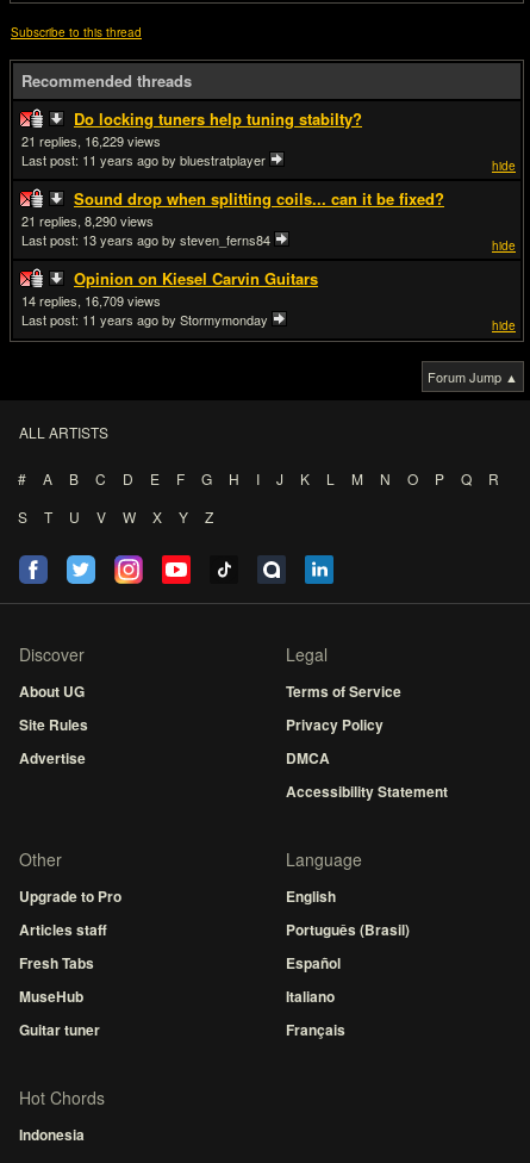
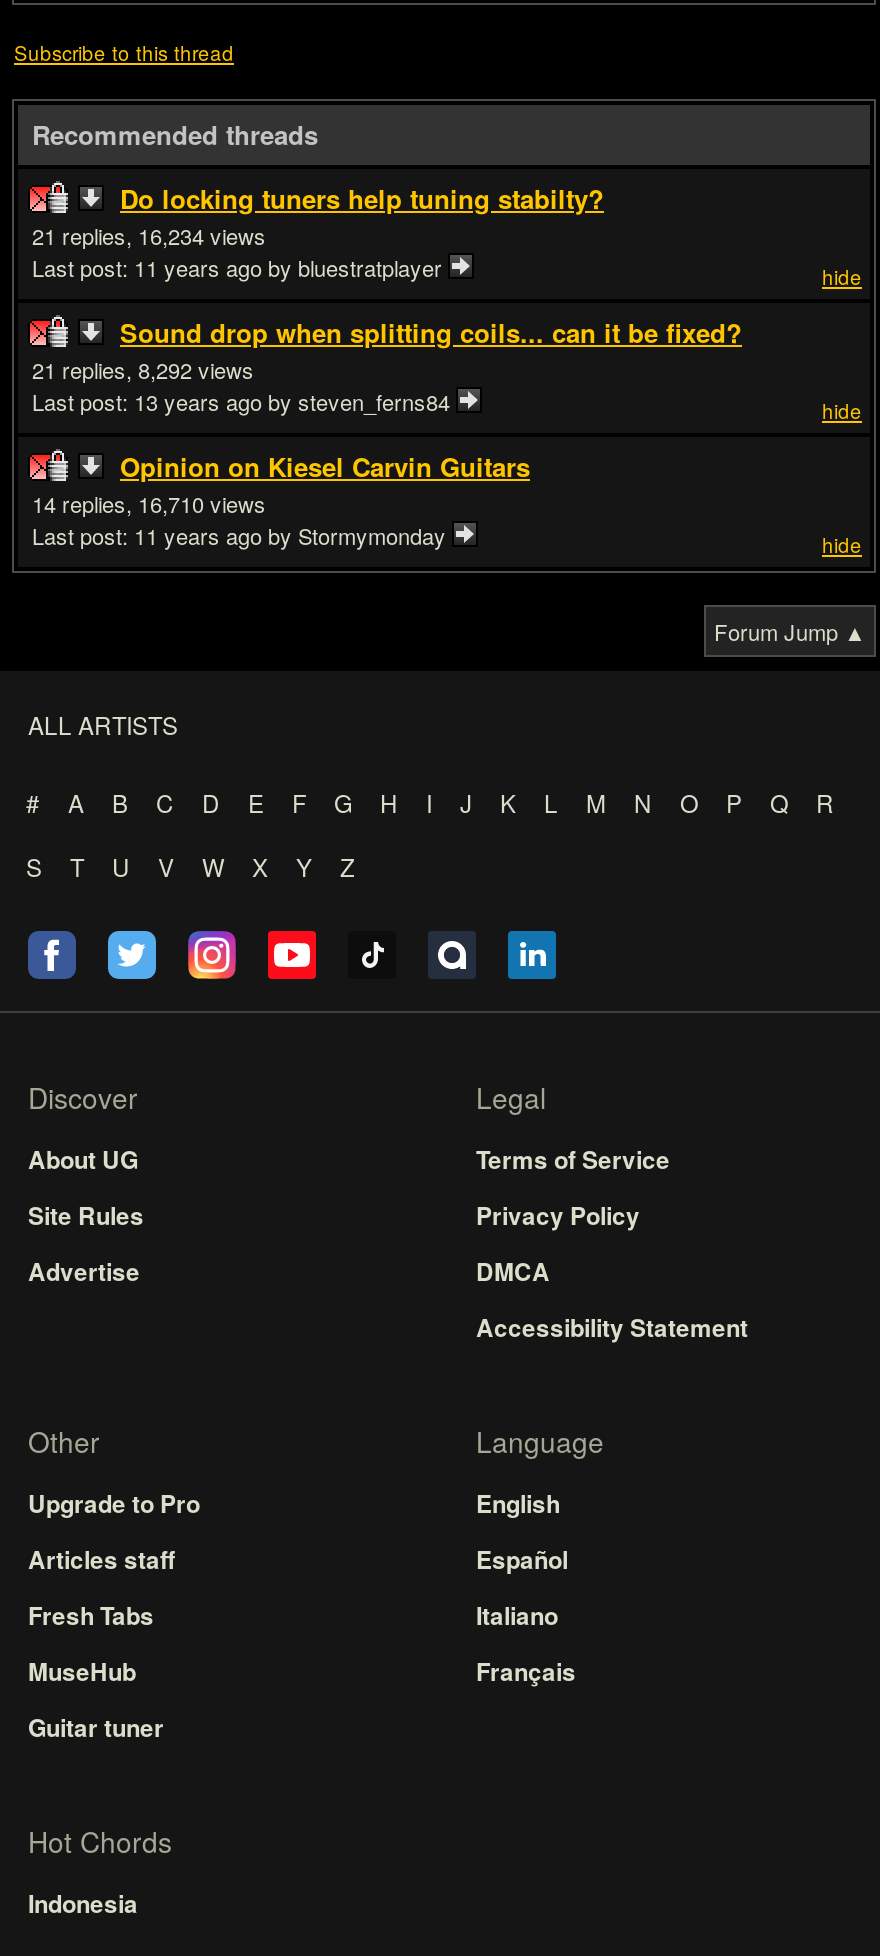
- 16,229
+ 16,234

- 8,290
+ 8,292

- 16,709
+ 16,710

- Português (Brasil)

moved up: Español | Italiano | Français
